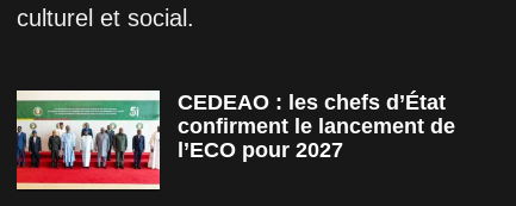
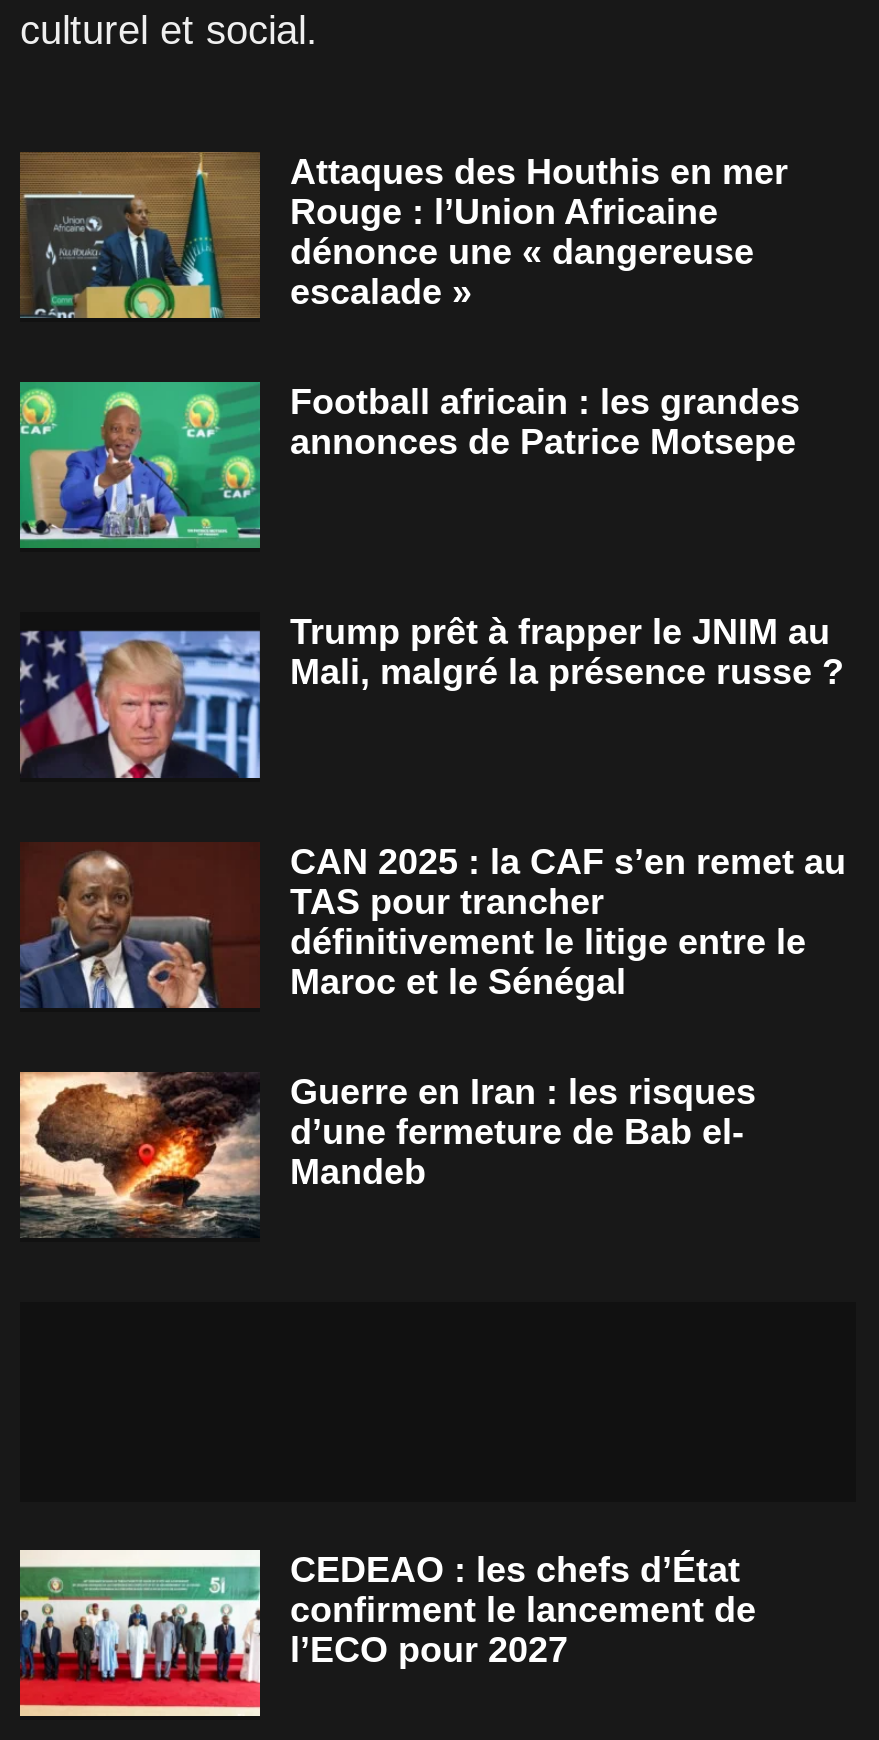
+ [image]
+ Trump prêt à frapper le JNIM au
+ Mali, malgré la présence russe ?

+ [image]
+ CAN 2025 : la CAF s’en remet au
+ TAS pour trancher
+ définitivement le litige entre le
+ Maroc et le Sénégal
+ Guerre en Iran : les risques
+ d’une fermeture de Bab el-
+ Mandeb

+ [image]

+ [image]

+ [image]
+ Attaques des Houthis en mer
+ Rouge : l’Union Africaine
+ dénonce une « dangereuse
+ escalade »
+ Football africain : les grandes
+ annonces de Patrice Motsepe
